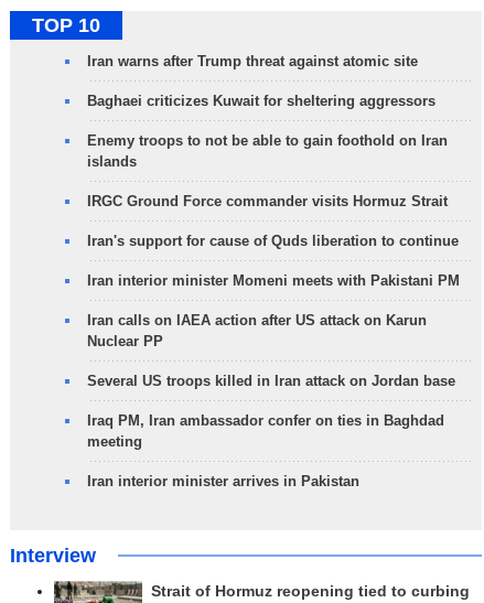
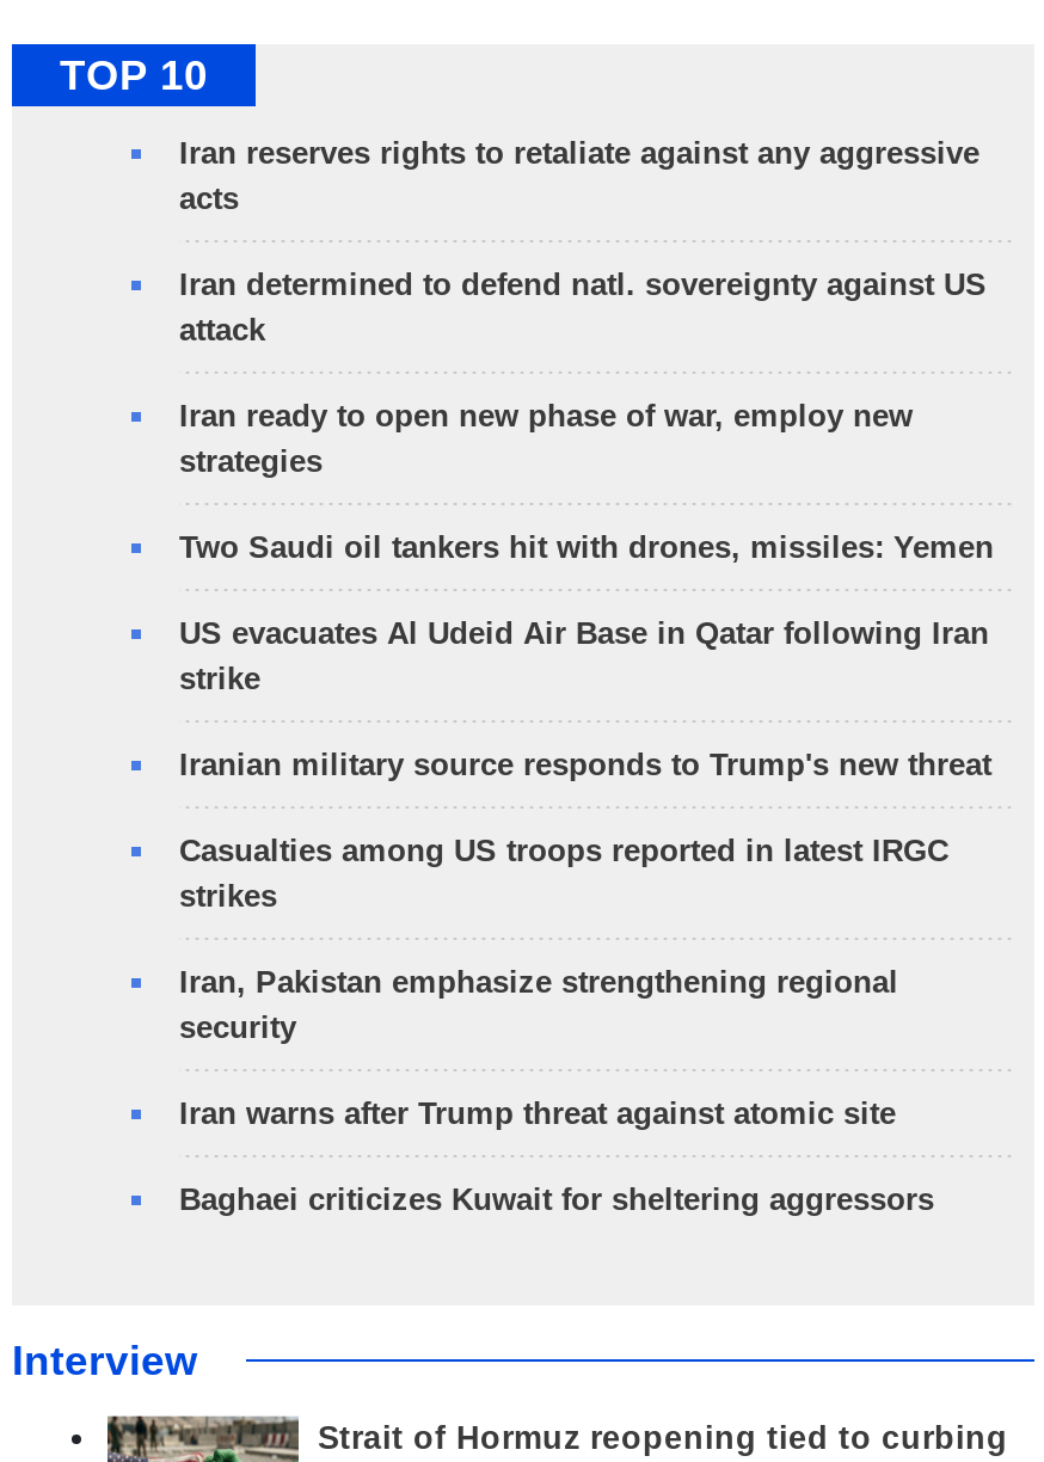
+ Iran reserves rights to retaliate against any aggressive
+ acts
+ Iran determined to defend natl. sovereignty against US
+ attack
+ Iran ready to open new phase of war, employ new
+ strategies
+ Two Saudi oil tankers hit with drones, missiles: Yemen
+ US evacuates Al Udeid Air Base in Qatar following Iran
+ strike
+ Iranian military source responds to Trump's new threat
+ Casualties among US troops reported in latest IRGC
+ strikes
+ Iran, Pakistan emphasize strengthening regional
+ security

moved down: Iran warns after Trump threat against atomic site | Baghaei criticizes Kuwait for sheltering aggressors

- Enemy troops to not be able to gain foothold on Iran
- islands
- IRGC Ground Force commander visits Hormuz Strait
- Iran's support for cause of Quds liberation to continue
- Iran interior minister Momeni meets with Pakistani PM
- Iran calls on IAEA action after US attack on Karun
- Nuclear PP
- Several US troops killed in Iran attack on Jordan base
- Iraq PM, Iran ambassador confer on ties in Baghdad
- meeting
- Iran interior minister arrives in Pakistan
